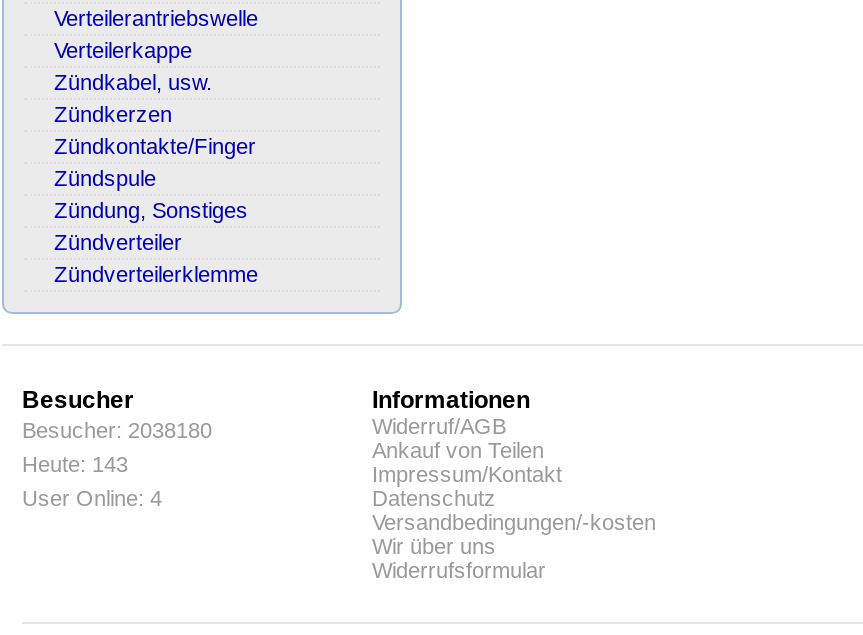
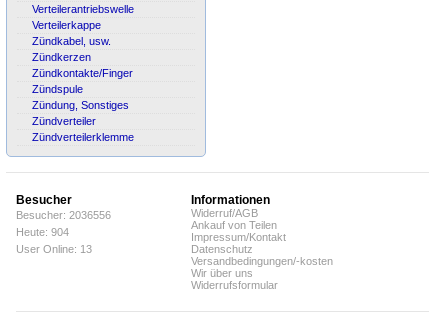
- Besucher: 2038180
+ Besucher: 2036556

- Heute: 143
+ Heute: 904

- User Online: 4
+ User Online: 13
